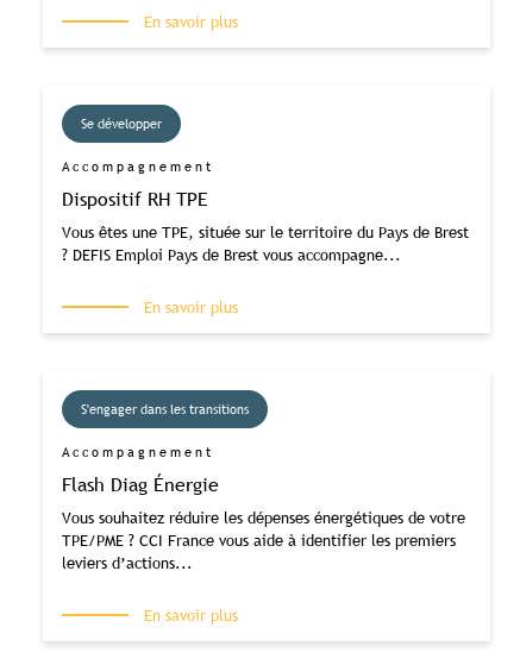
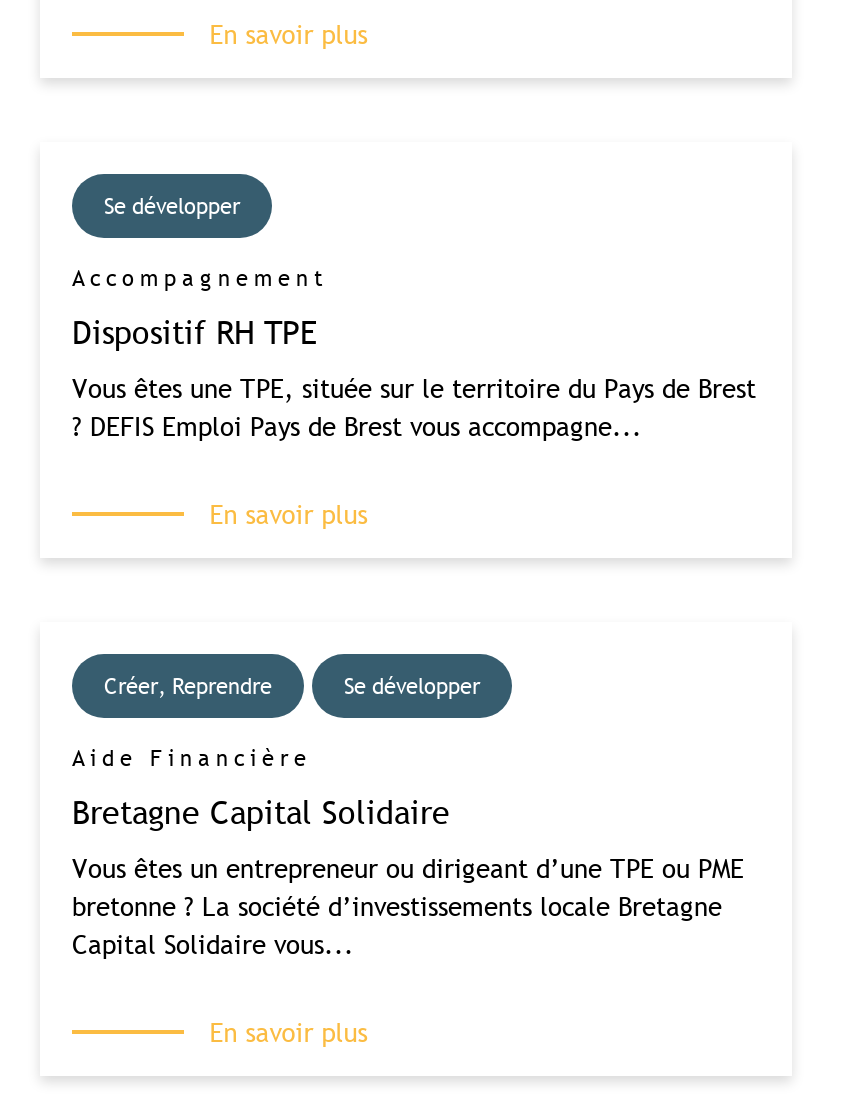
- S'engager dans les transitions
+ Créer, Reprendre
+ Se développer

- Accompagnement
- Flash Diag Énergie
- Vous souhaitez réduire les dépenses énergétiques de votre
- TPE/PME ? CCI France vous aide à identifier les premiers
- leviers d’actions...
+ Aide Financière
+ Bretagne Capital Solidaire
+ Vous êtes un entrepreneur ou dirigeant d’une TPE ou PME
+ bretonne ? La société d’investissements locale Bretagne
+ Capital Solidaire vous...
